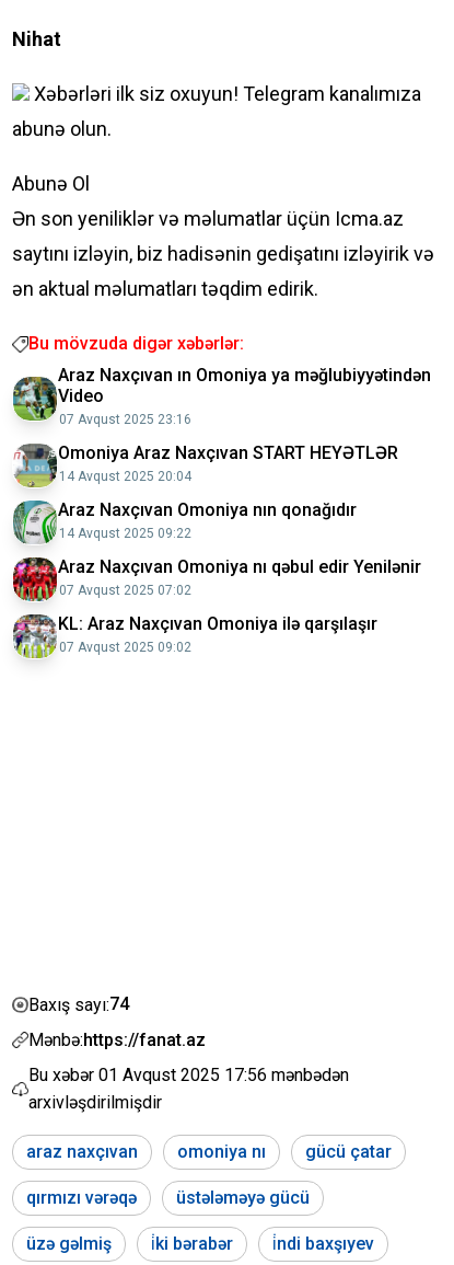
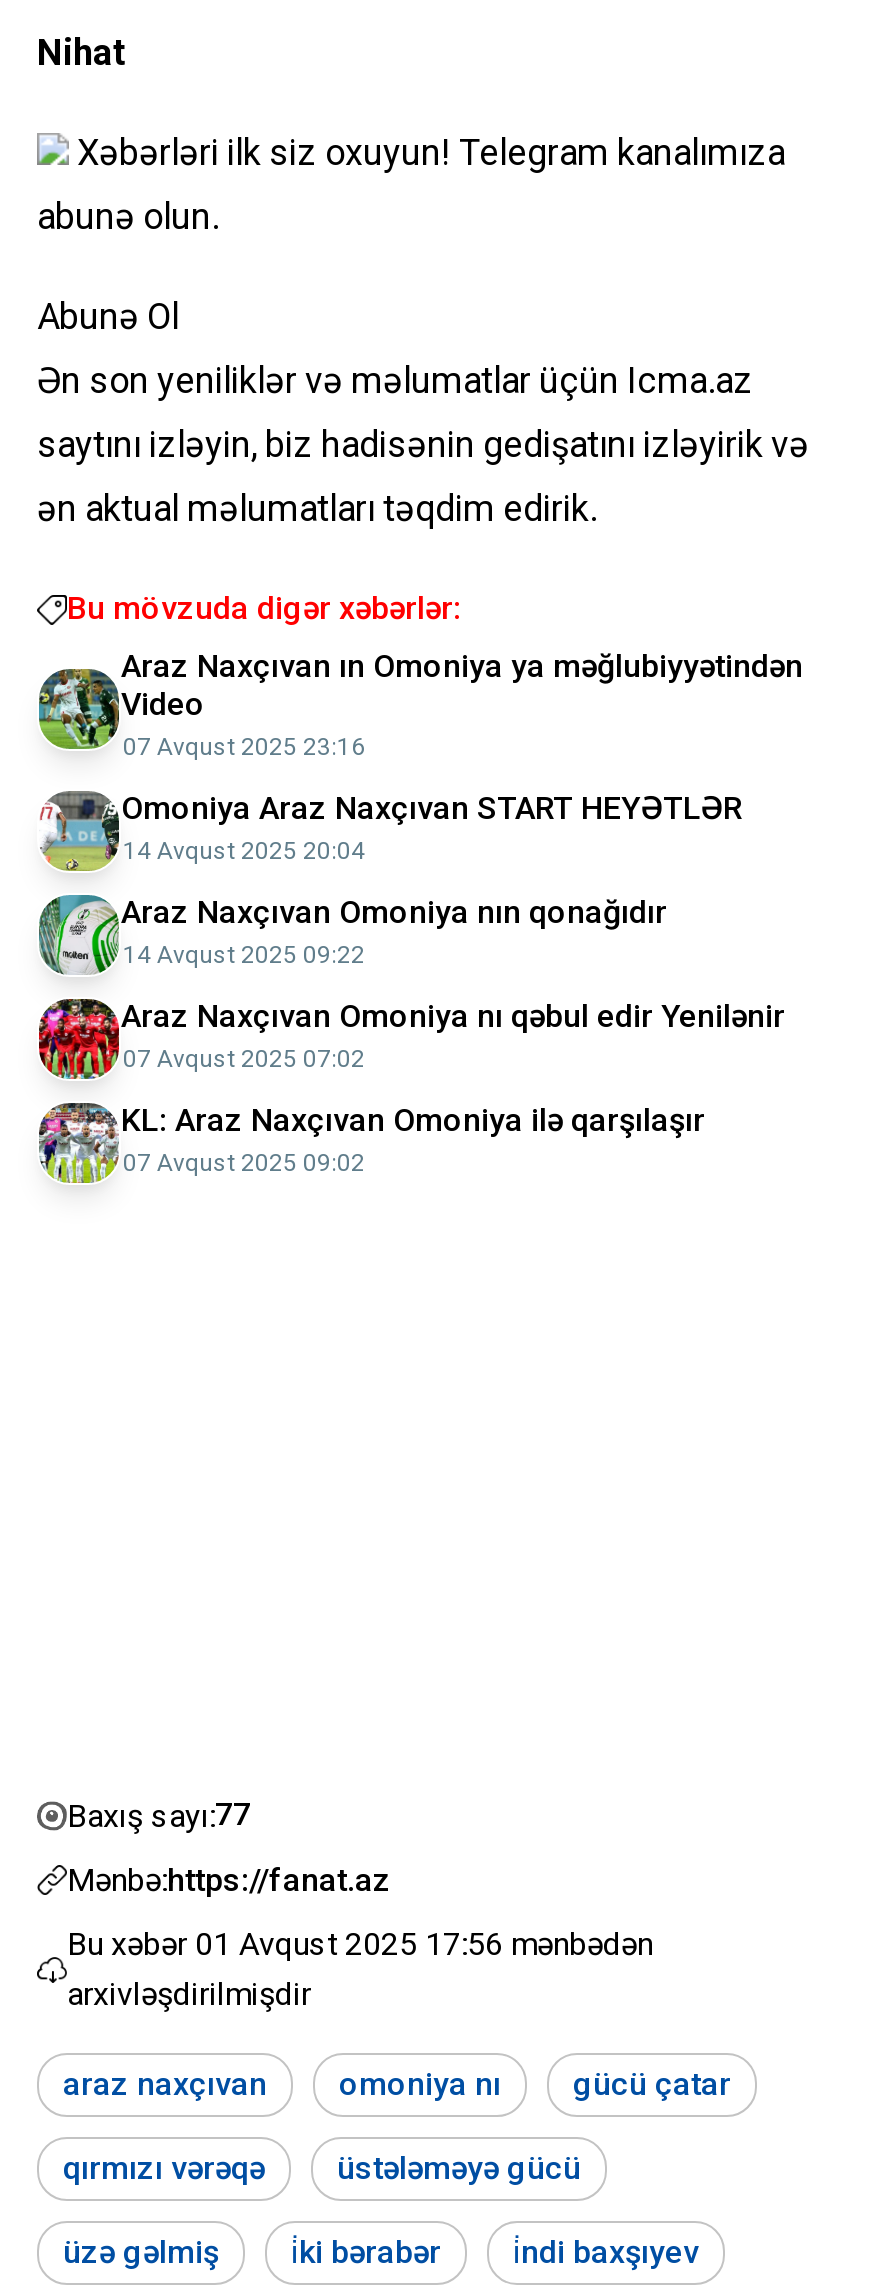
- Baxış sayı:74
+ Baxış sayı:77
